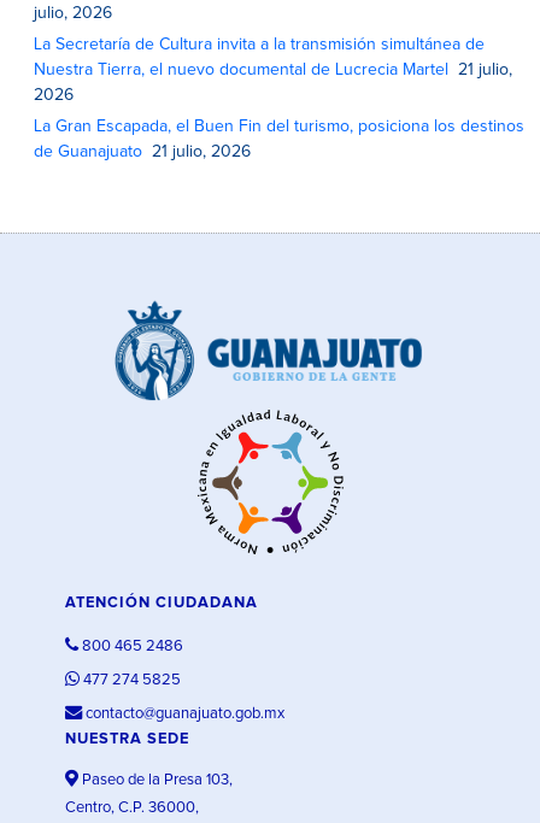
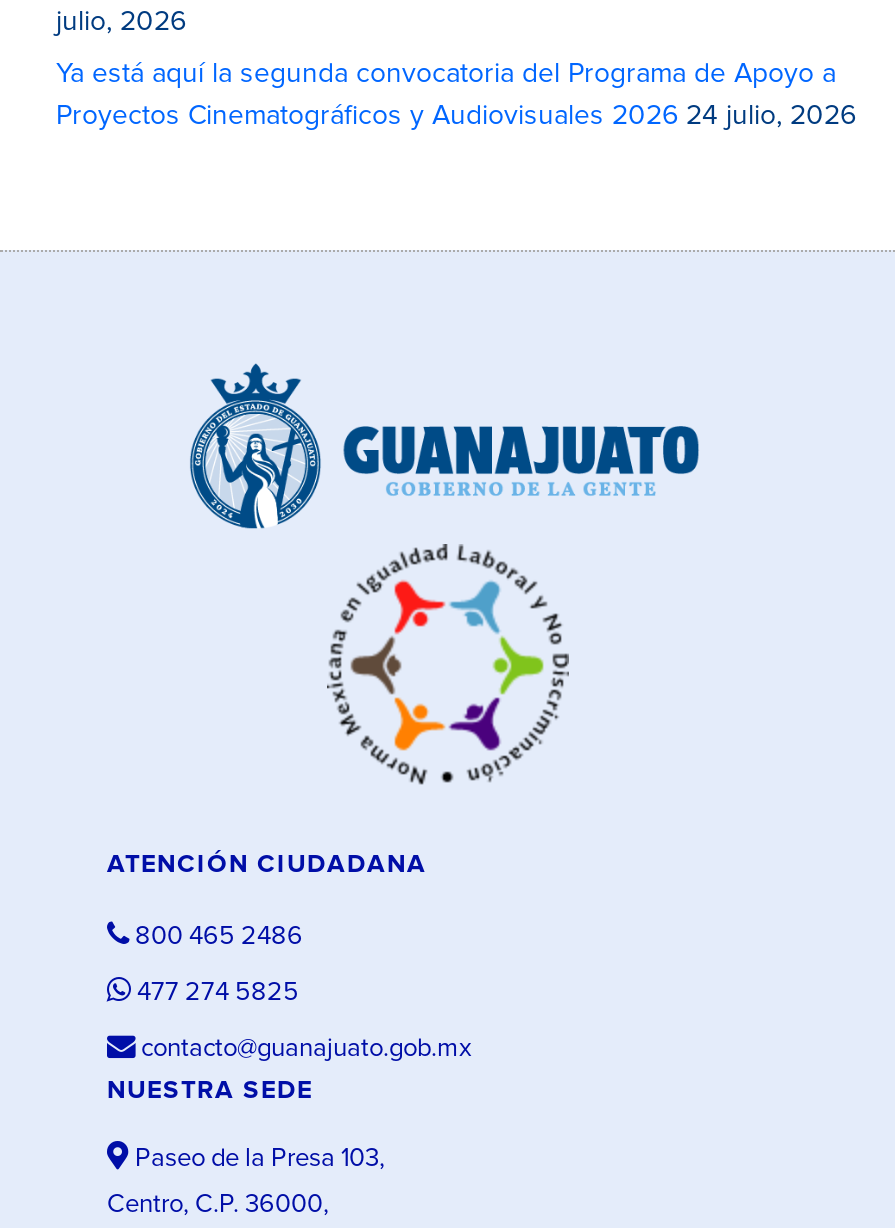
- La Secretaría de Cultura invita a la transmisión simultánea de
- Nuestra Tierra, el nuevo documental de Lucrecia Martel 21 julio,
- 2026
- La Gran Escapada, el Buen Fin del turismo, posiciona los destinos
- de Guanajuato 21 julio, 2026
+ Ya está aquí la segunda convocatoria del Programa de Apoyo a
+ Proyectos Cinematográficos y Audiovisuales 2026 24 julio, 2026
